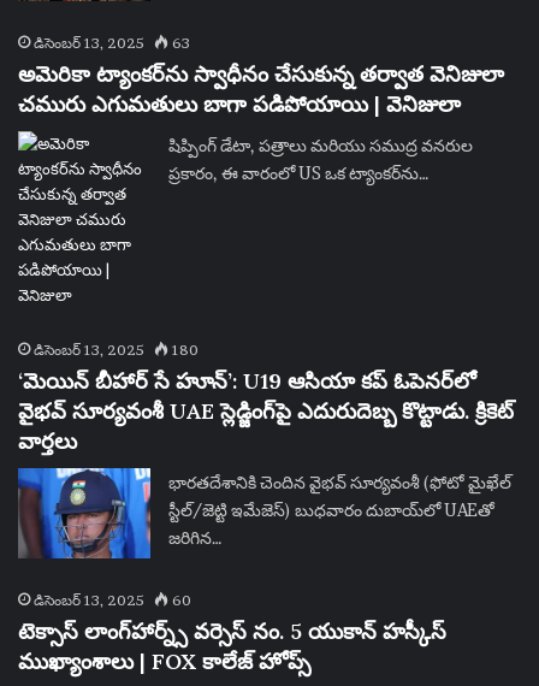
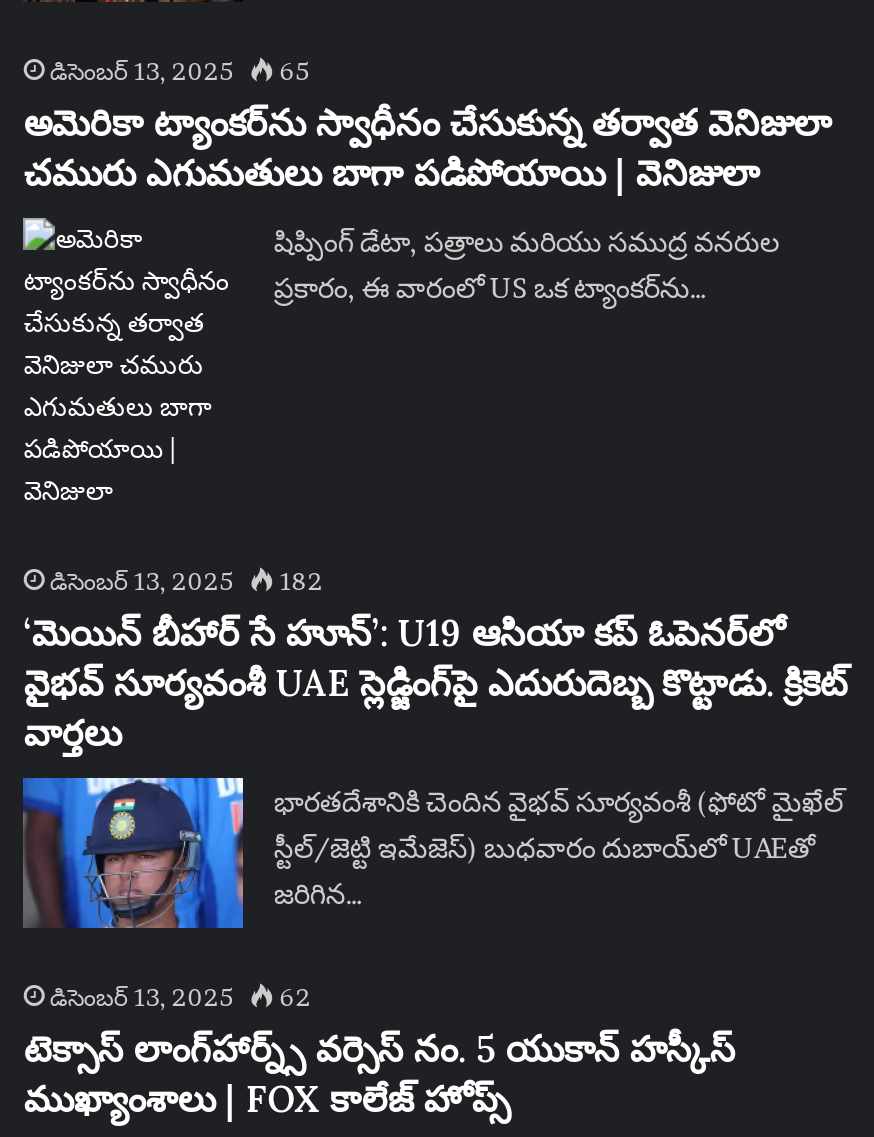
- డిసెంబర్ 13, 2025 63
+ డిసెంబర్ 13, 2025 65

- డిసెంబర్ 13, 2025 180
+ డిసెంబర్ 13, 2025 182

- డిసెంబర్ 13, 2025 60
+ డిసెంబర్ 13, 2025 62
